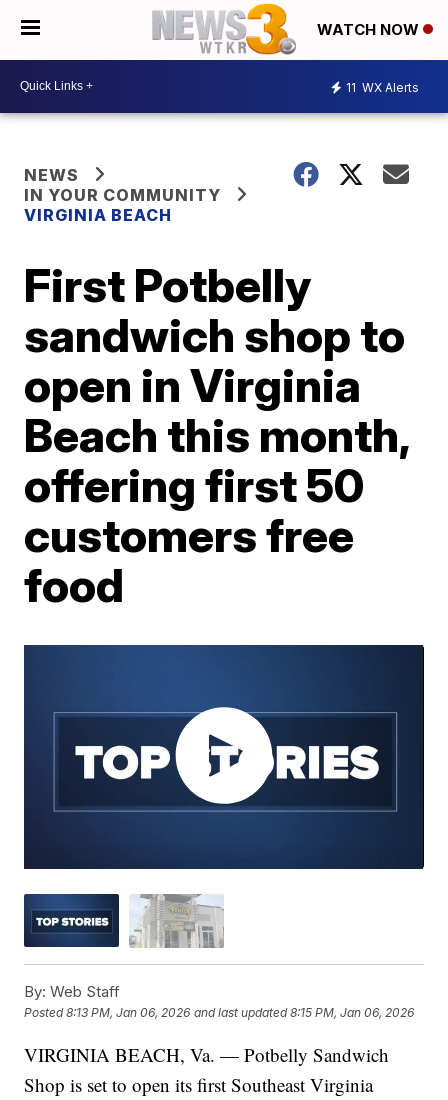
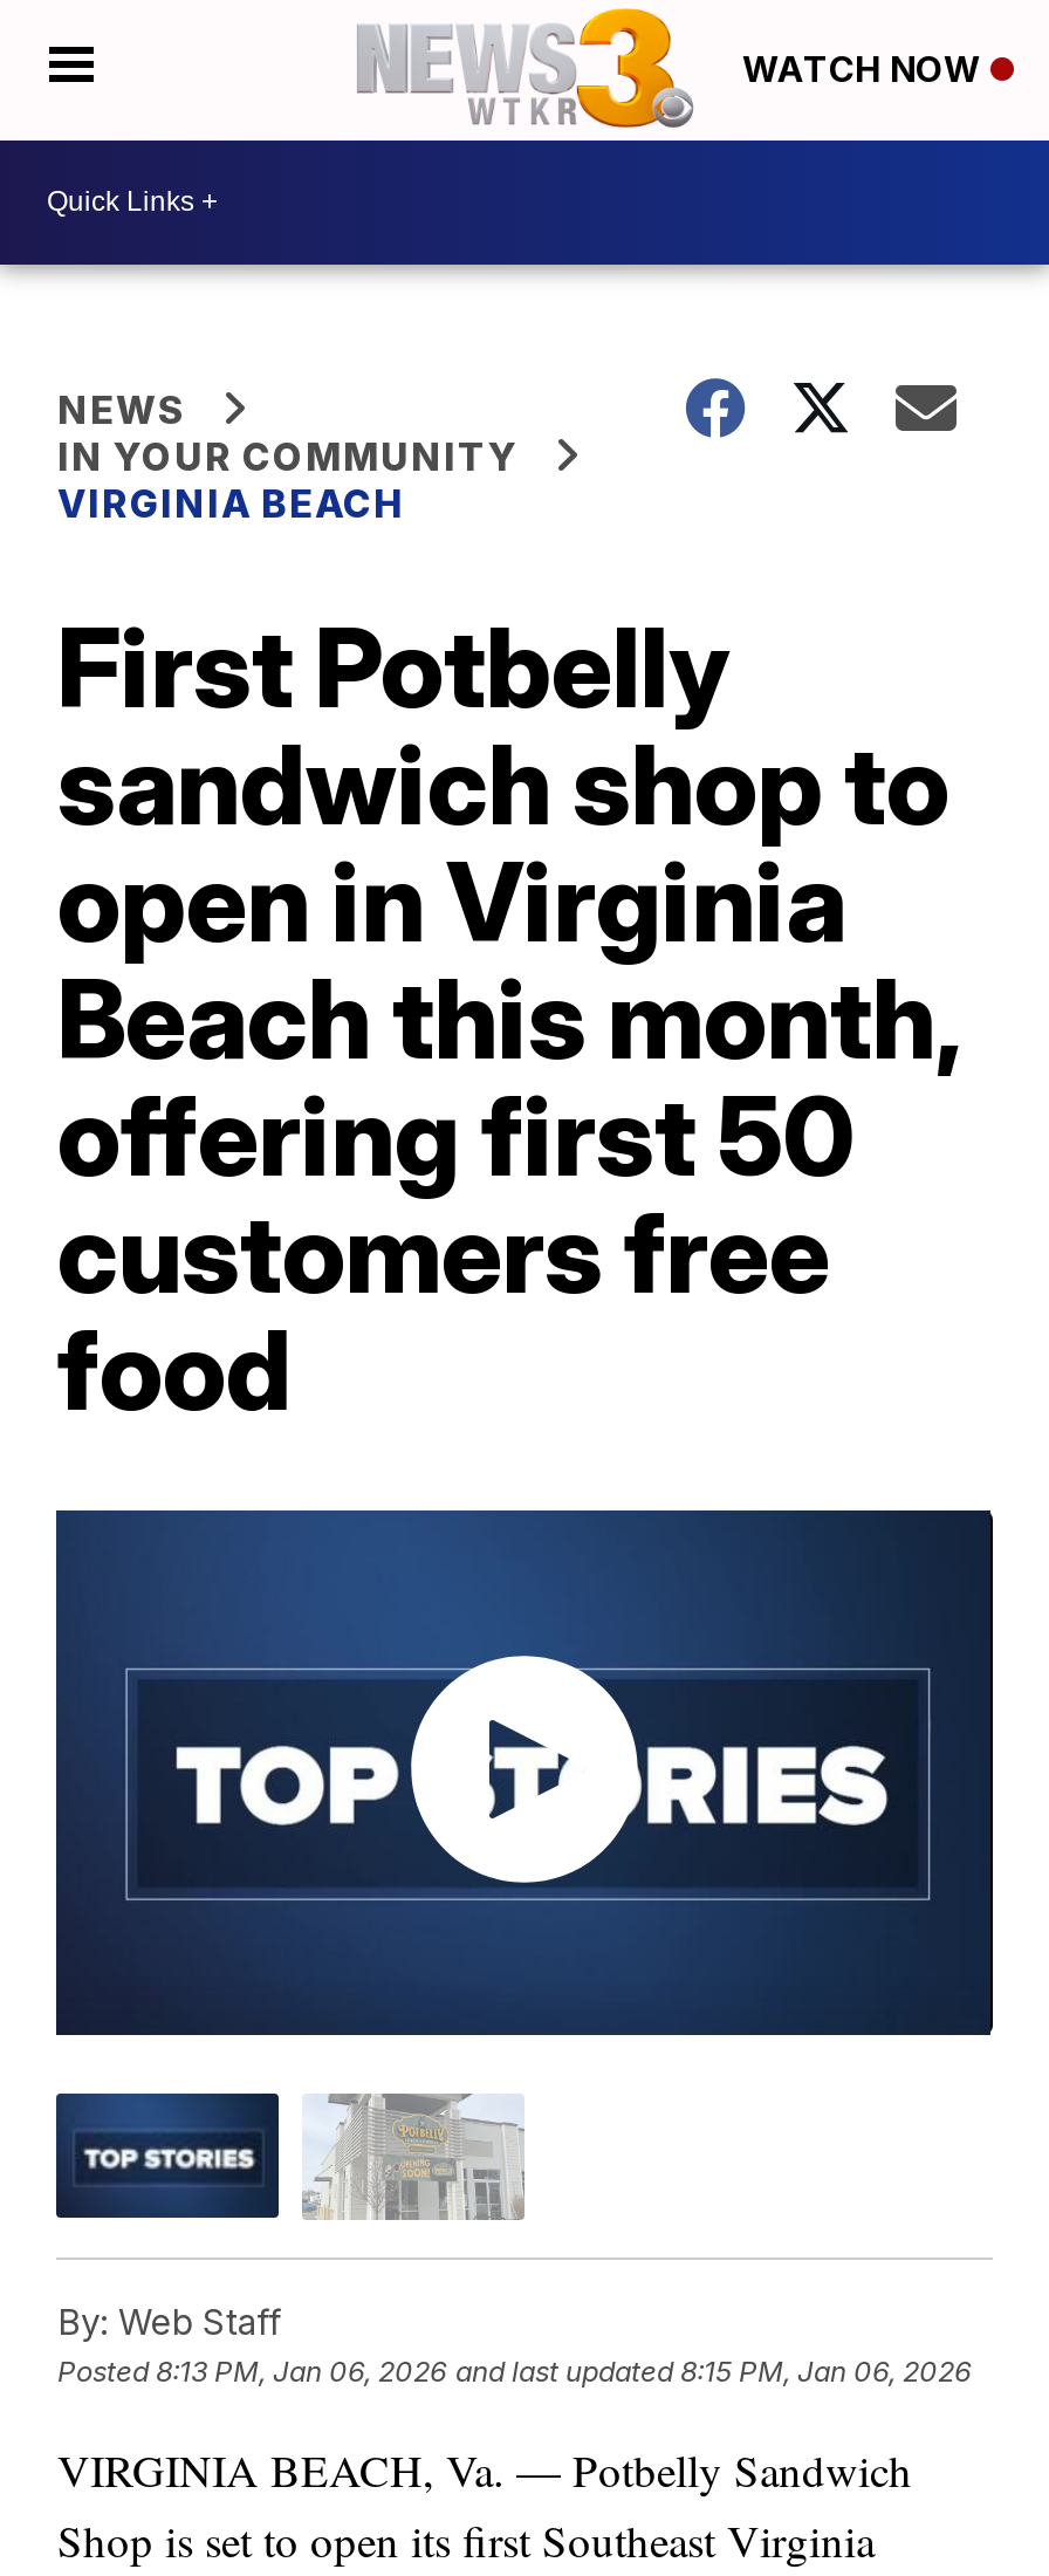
- 11 WX Alerts
